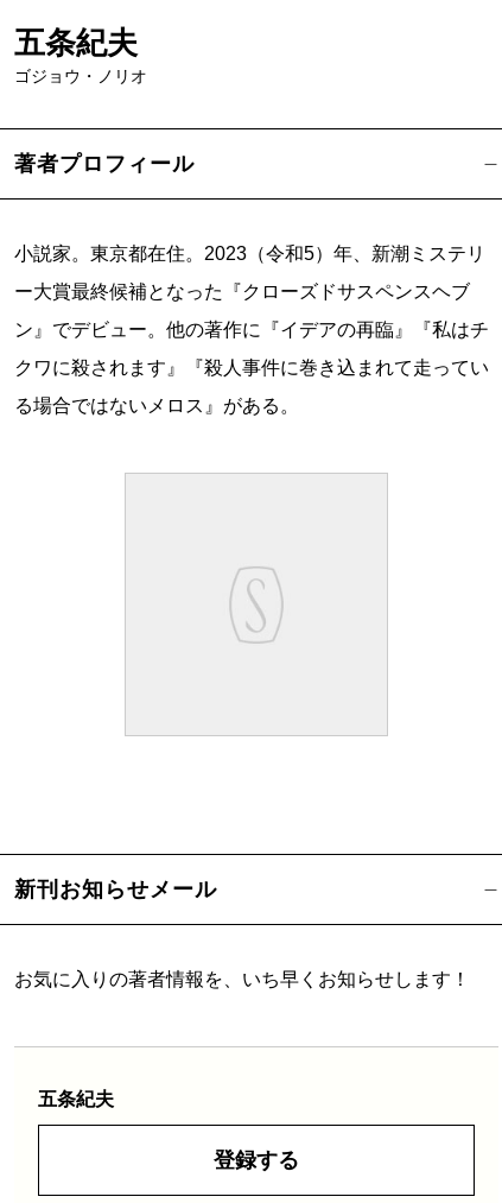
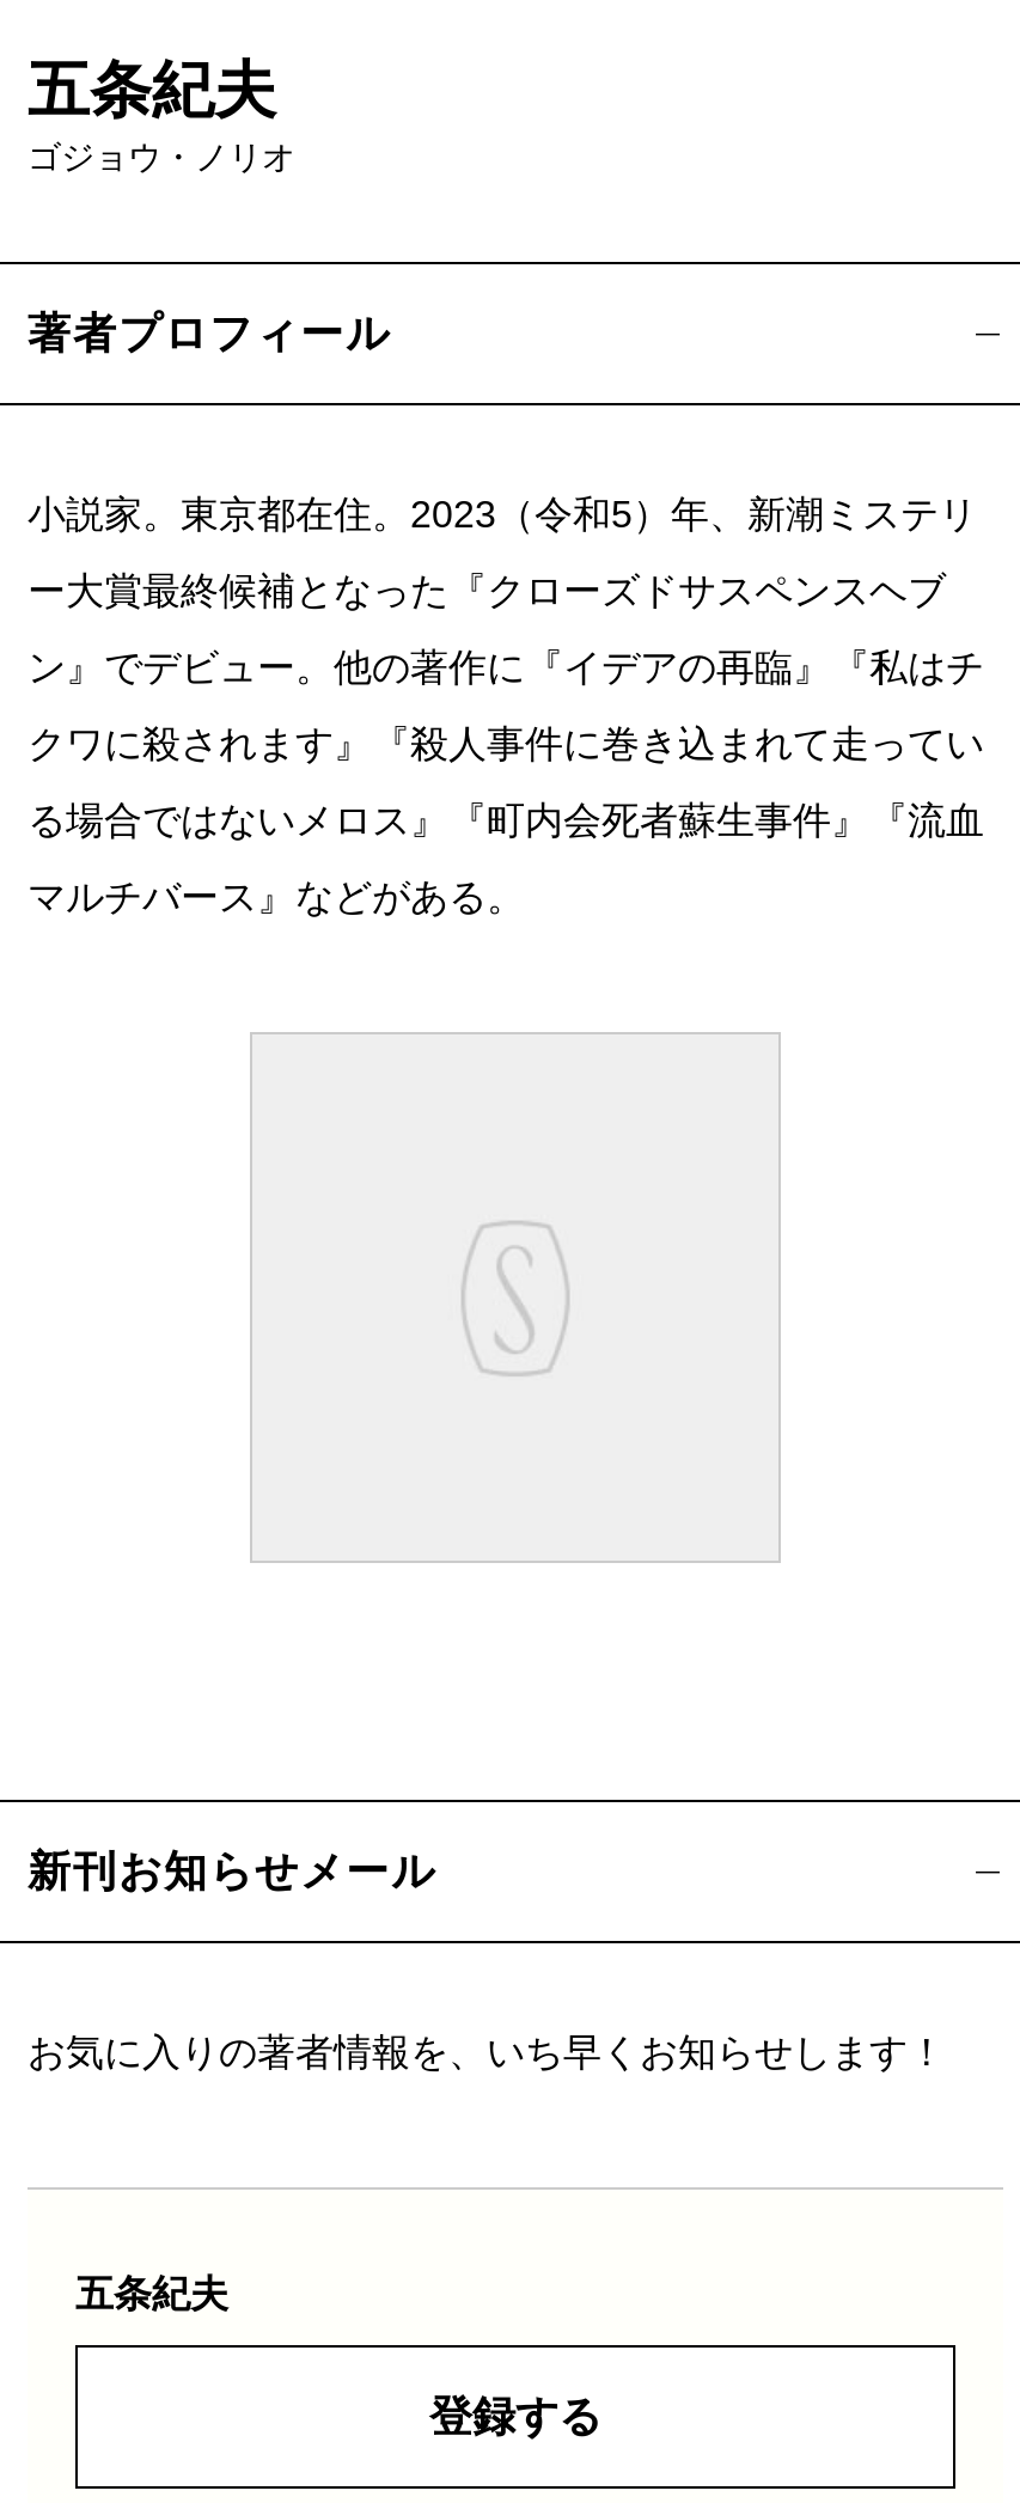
- る場合ではないメロス』がある。
+ る場合ではないメロス』『町内会死者蘇生事件』『流血
+ マルチバース』などがある。
